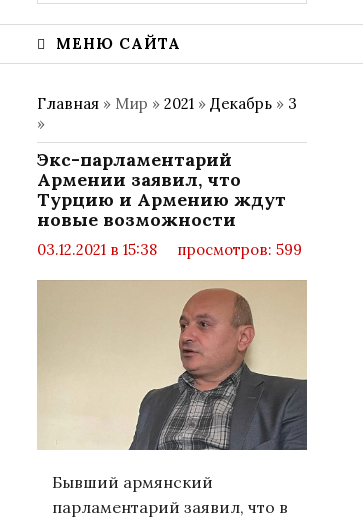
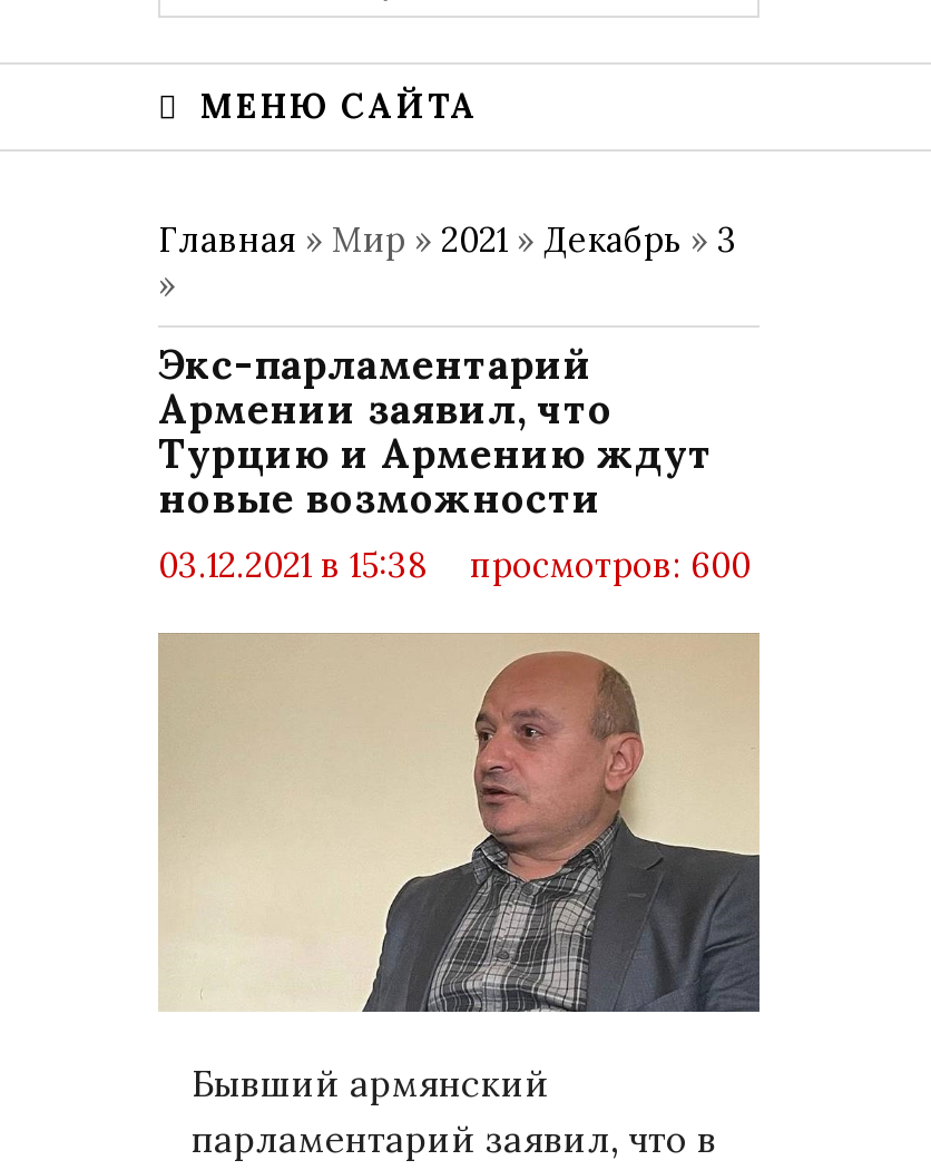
- 03.12.2021 в 15:38 просмотров: 599
+ 03.12.2021 в 15:38 просмотров: 600
